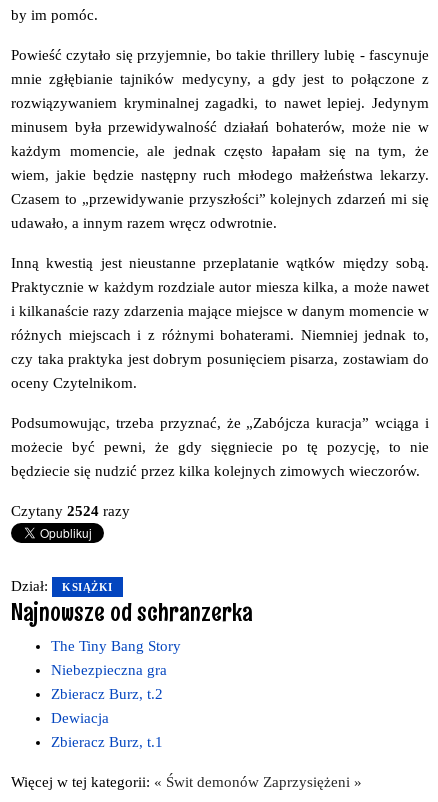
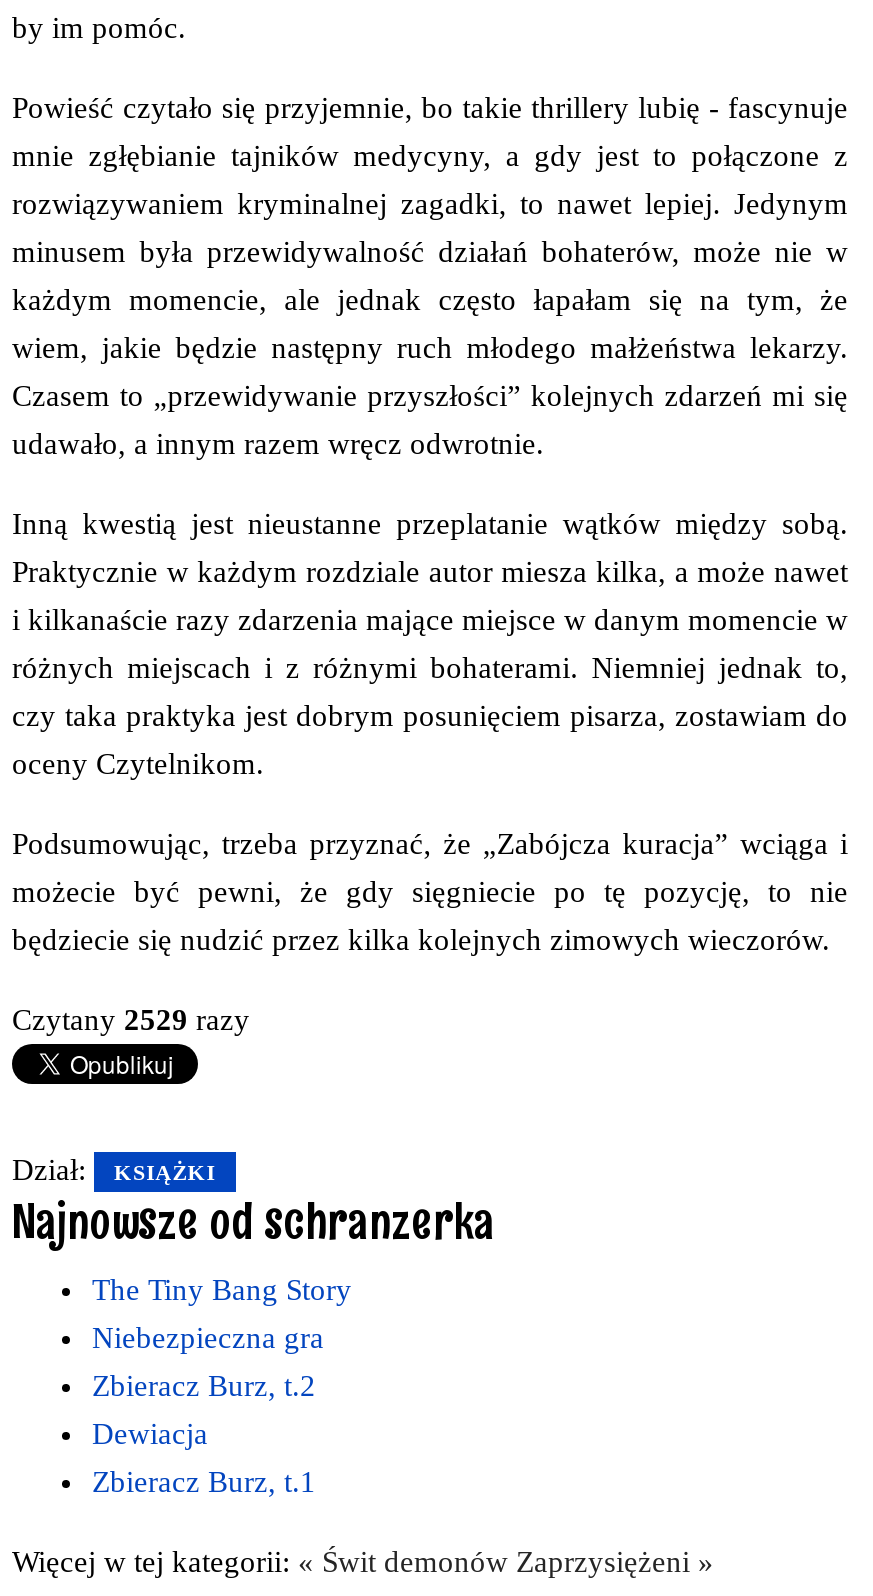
- Czytany 2524 razy
+ Czytany 2529 razy
